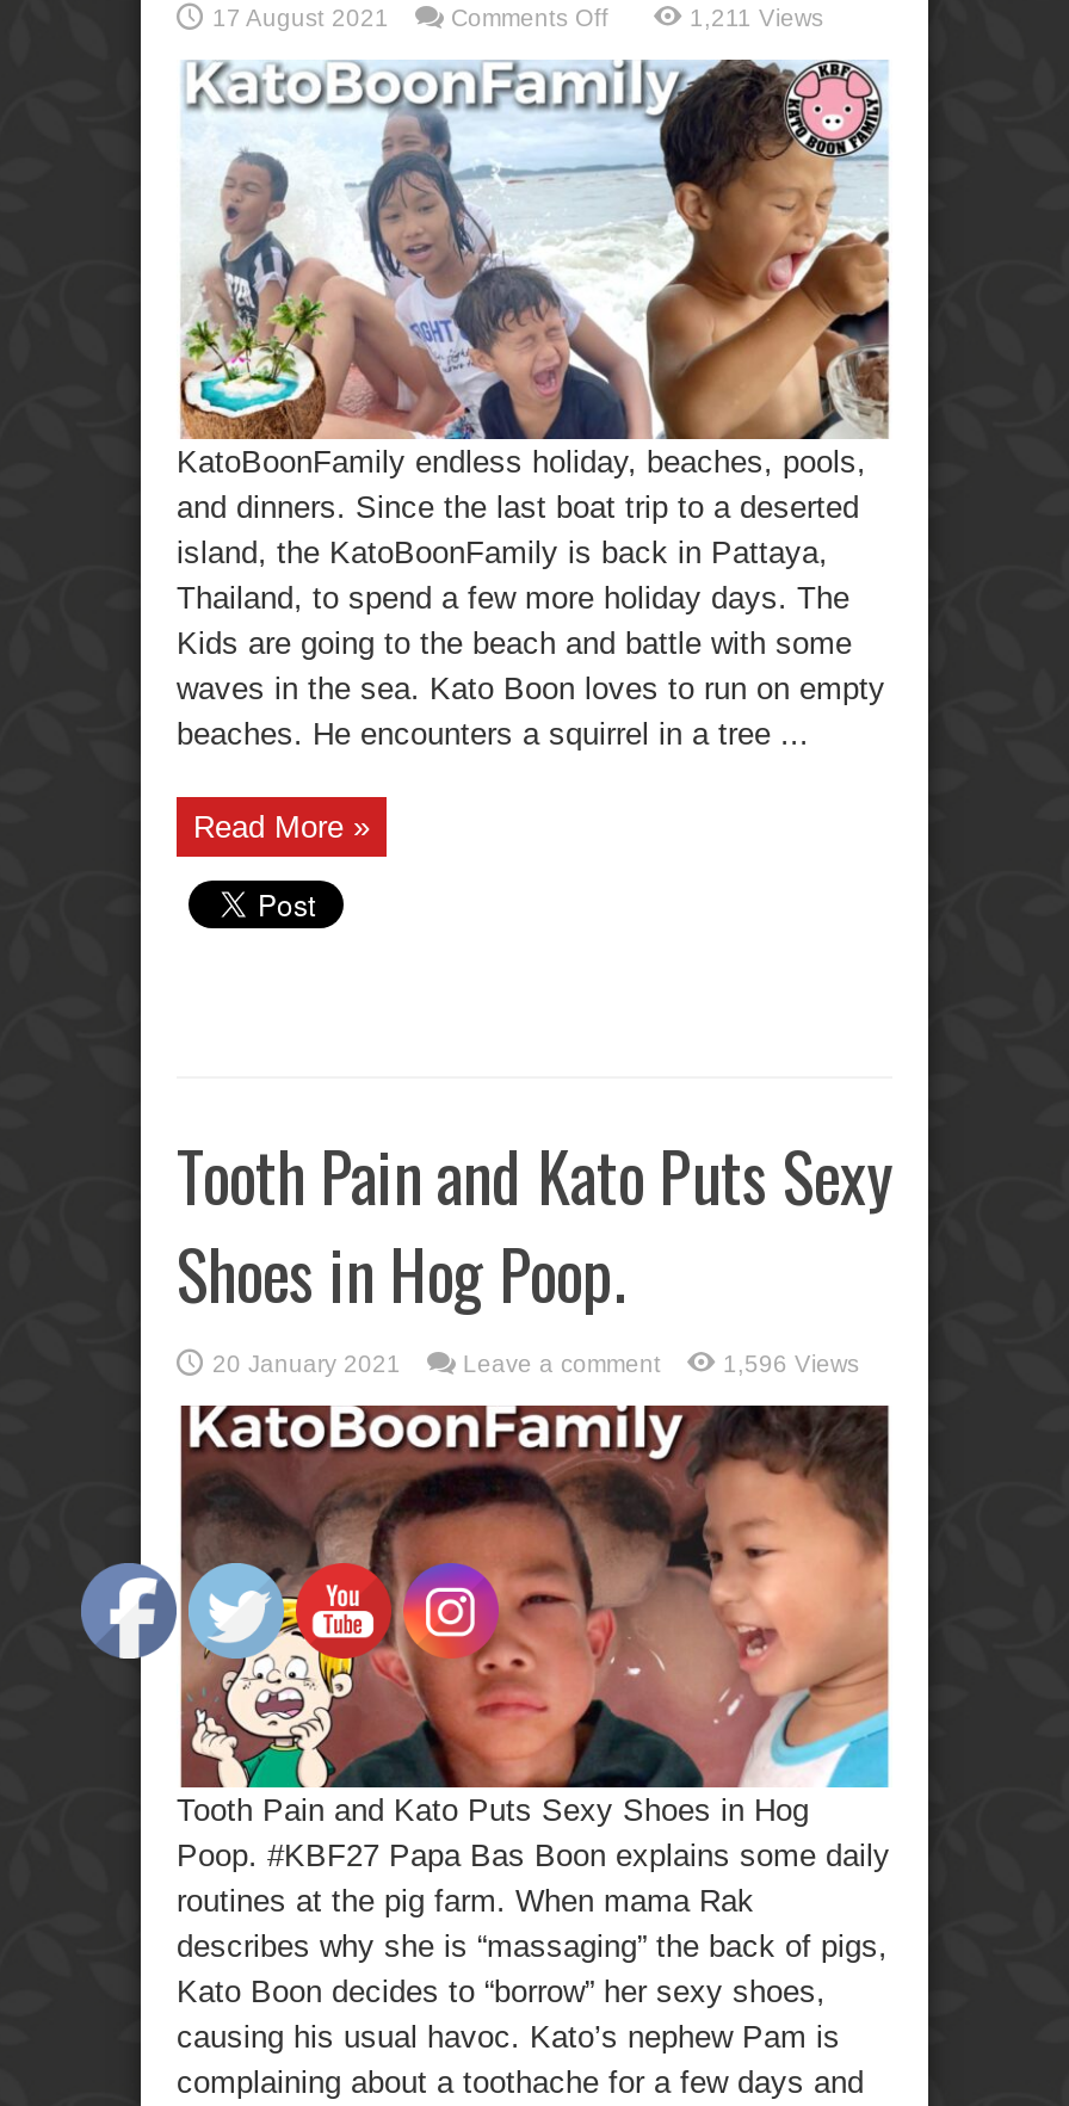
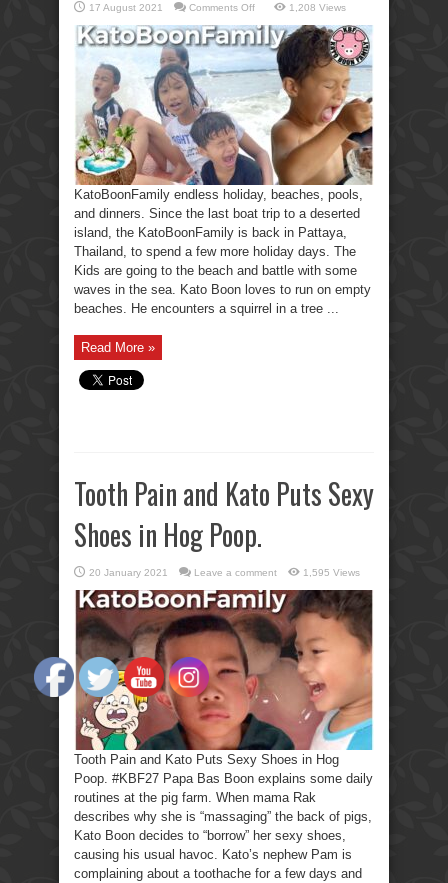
- 1,211 Views
+ 1,208 Views

- 1,596 Views
+ 1,595 Views
